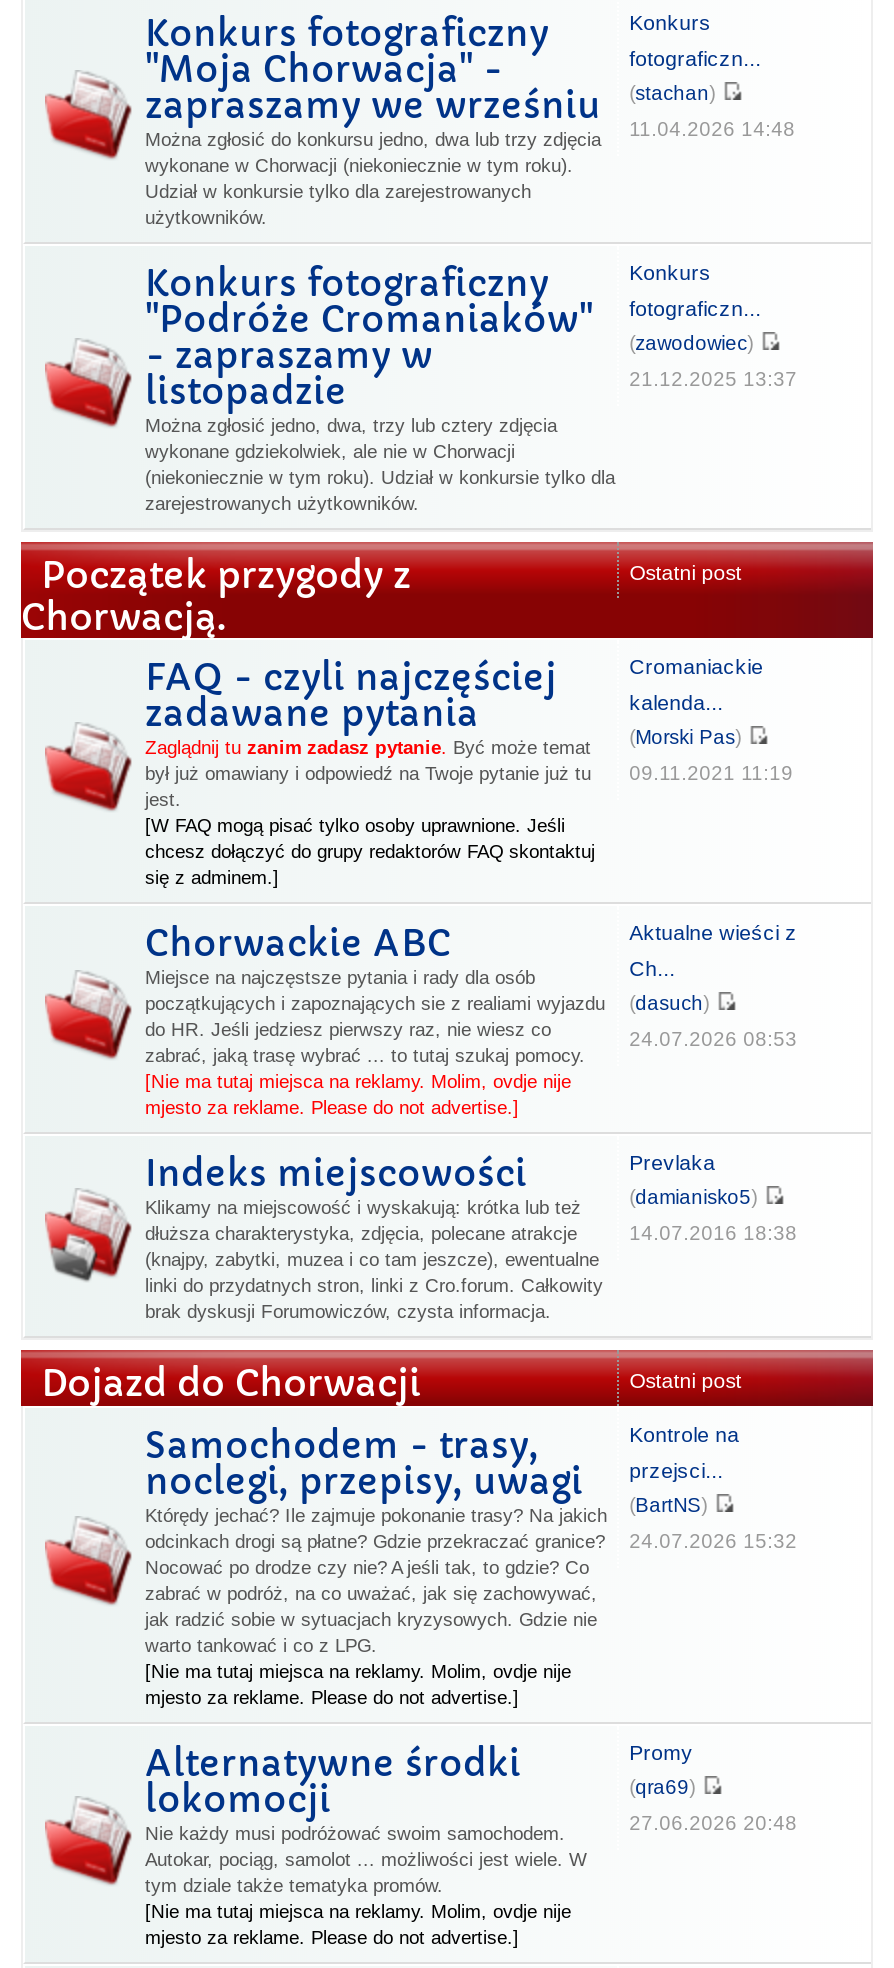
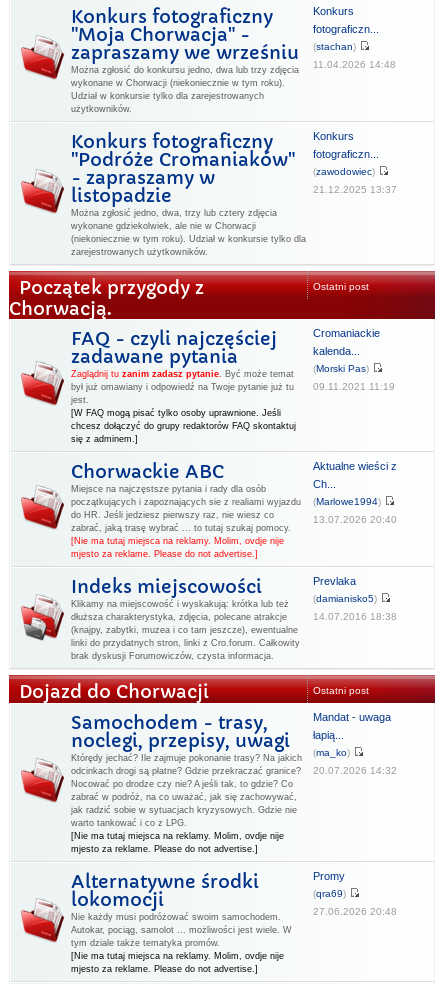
- (dasuch)
+ (Marlowe1994)

- 24.07.2026 08:53
+ 13.07.2026 20:40

- Kontrole na
+ Mandat - uwaga

- przejsci...
+ łapią...

- (BartNS)
+ (ma_ko)

- odcinkach drogi są płatne? Gdzie przekraczać granice? 24.07.2026 15:32
+ odcinkach drogi są płatne? Gdzie przekraczać granice? 20.07.2026 14:32
